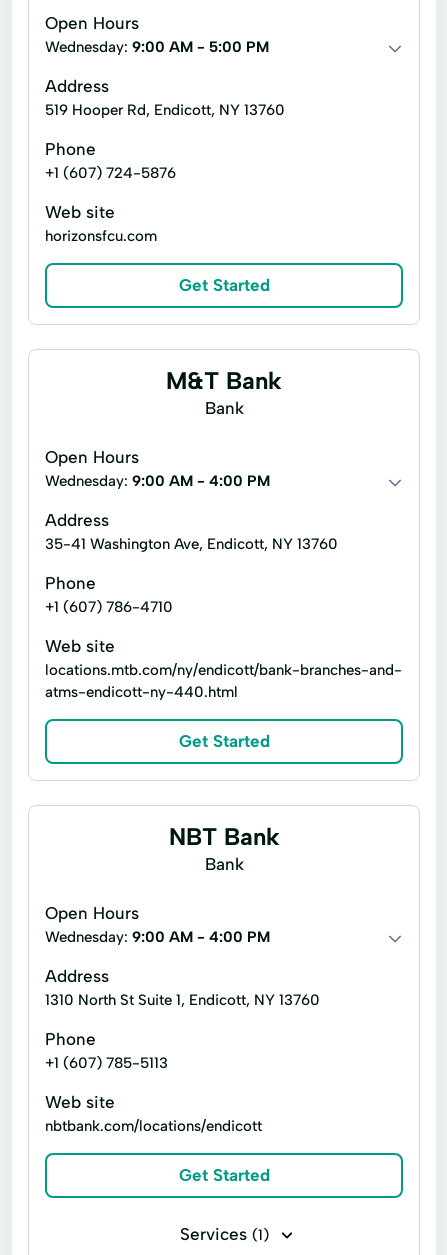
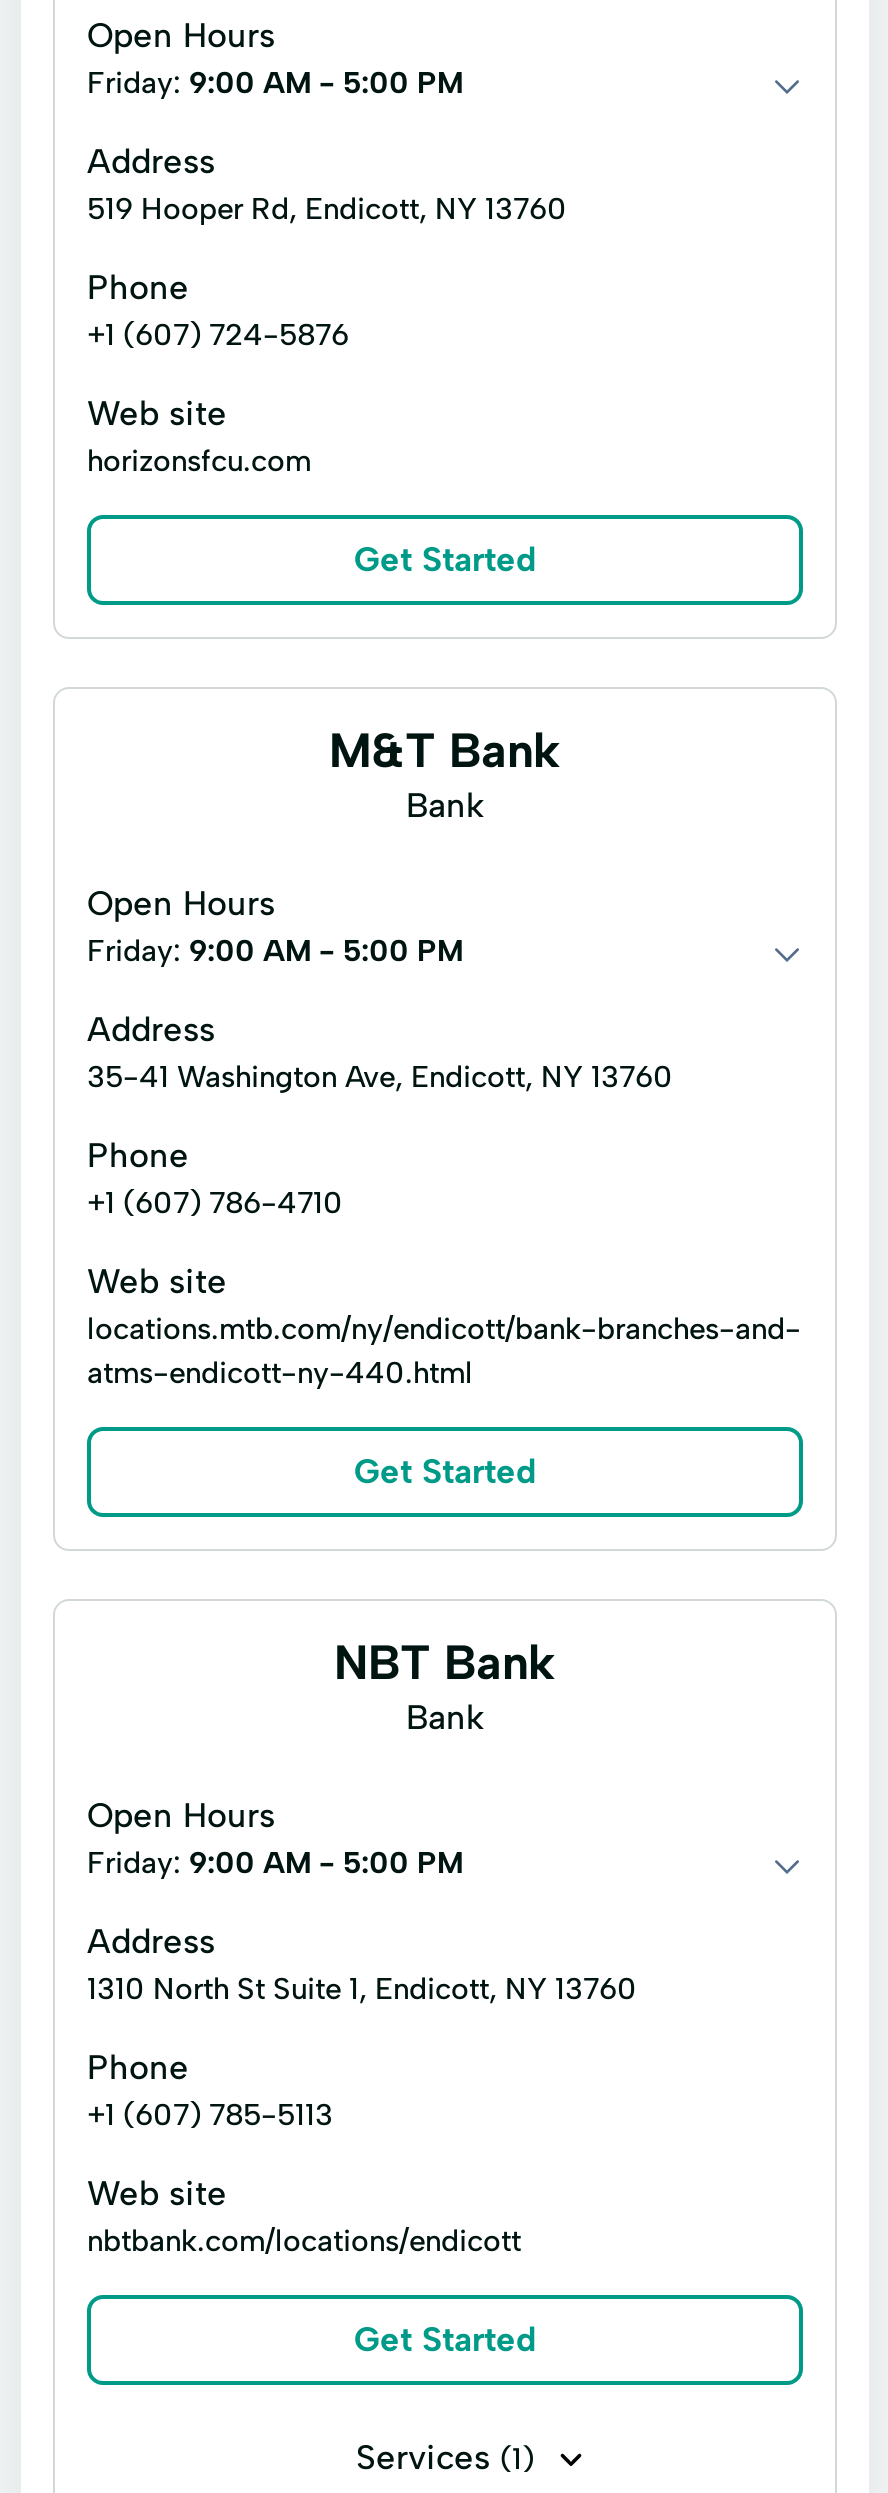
- Wednesday: 9:00 AM - 5:00 PM
+ Friday: 9:00 AM - 5:00 PM

- Wednesday: 9:00 AM - 4:00 PM
+ Friday: 9:00 AM - 5:00 PM

- Wednesday: 9:00 AM - 4:00 PM
+ Friday: 9:00 AM - 5:00 PM
